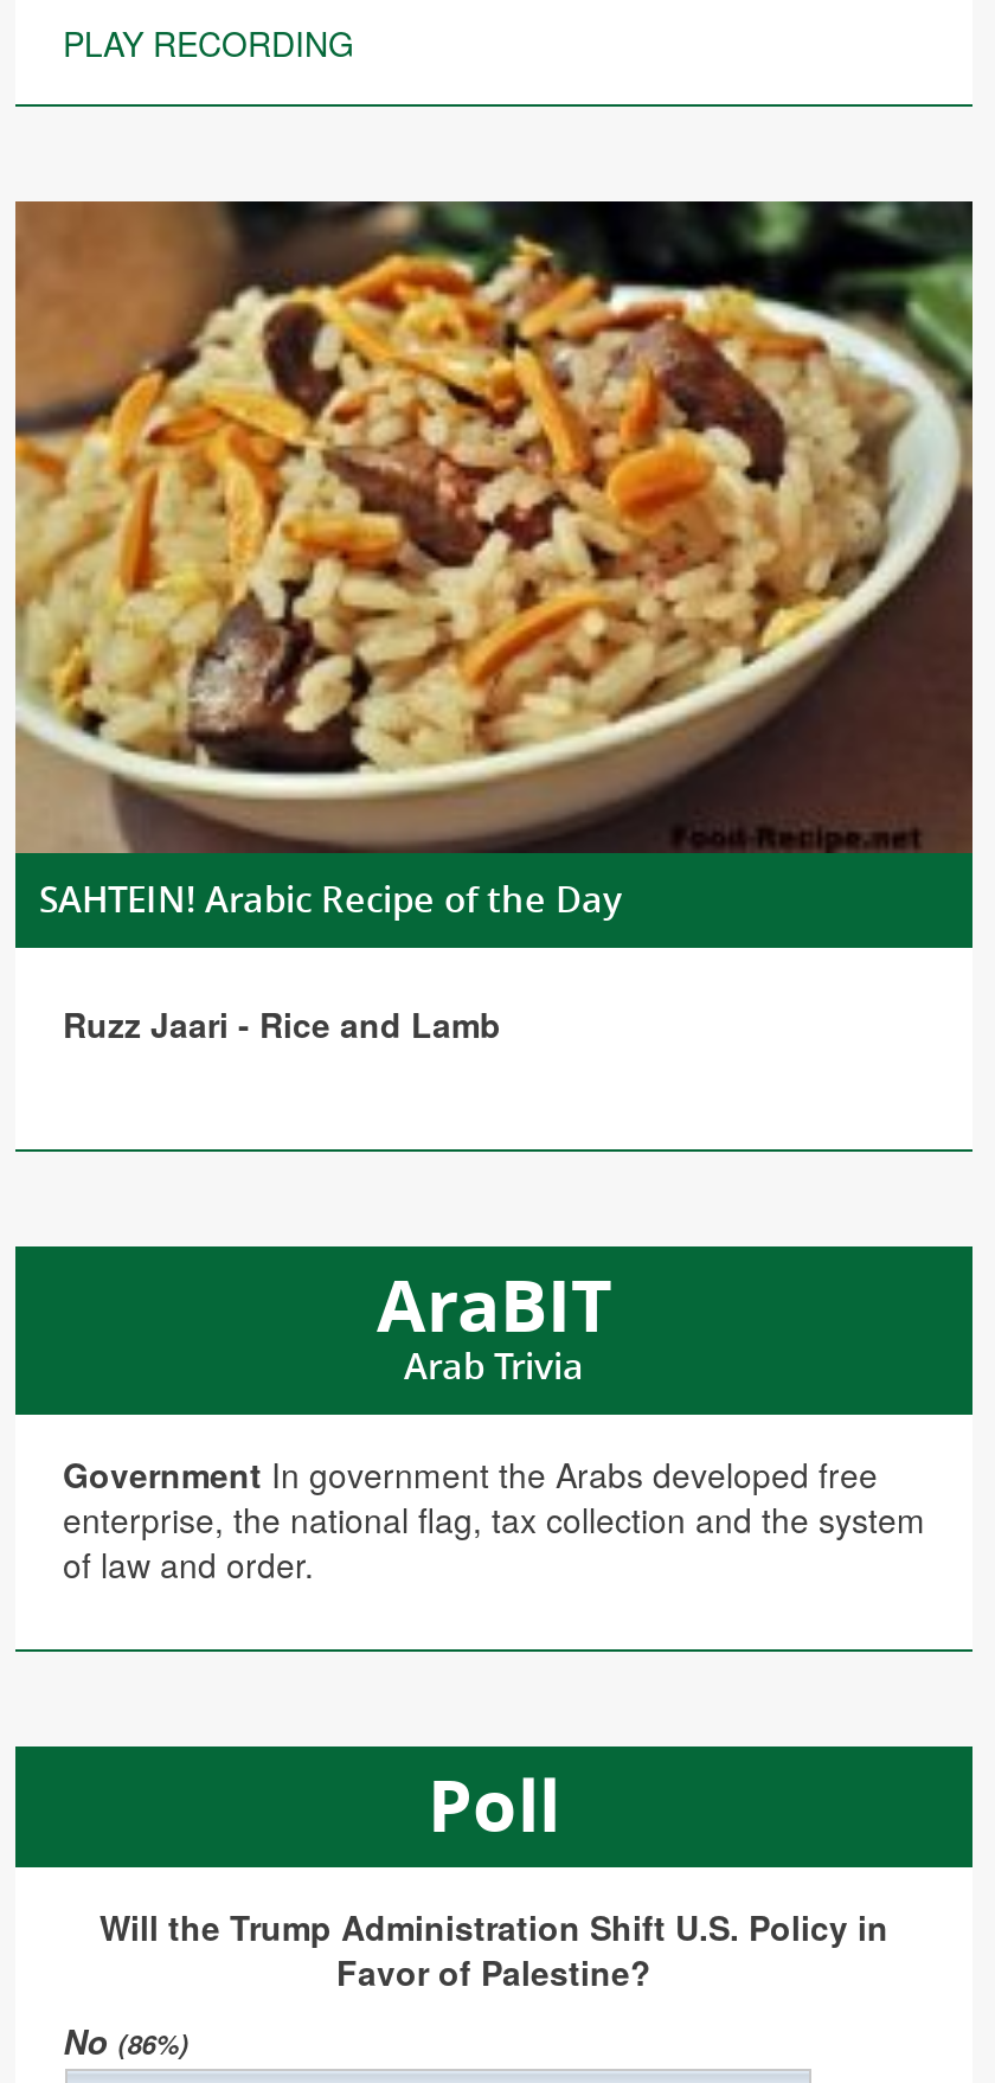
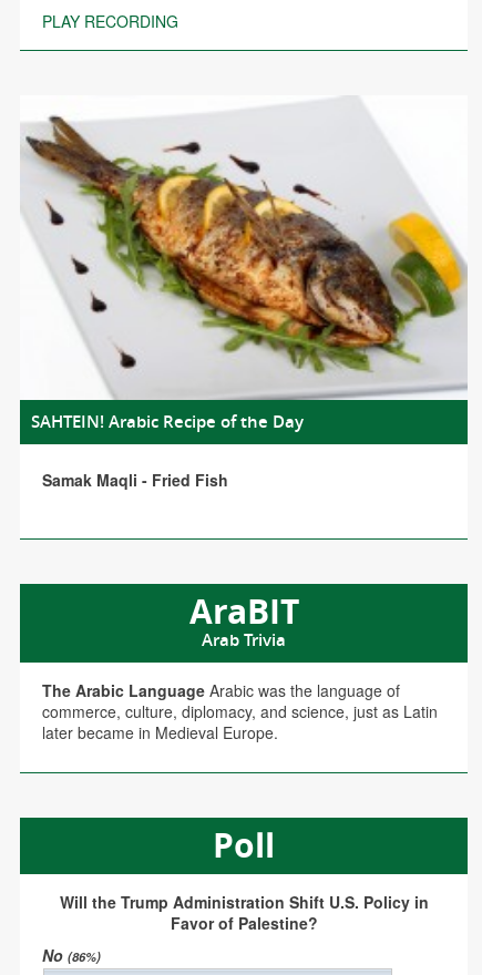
- [image]
+ [image]

- Ruzz Jaari - Rice and Lamb
+ Samak Maqli - Fried Fish

- Government In government the Arabs developed free
- enterprise, the national flag, tax collection and the system
- of law and order.
+ The Arabic Language Arabic was the language of
+ commerce, culture, diplomacy, and science, just as Latin
+ later became in Medieval Europe.
